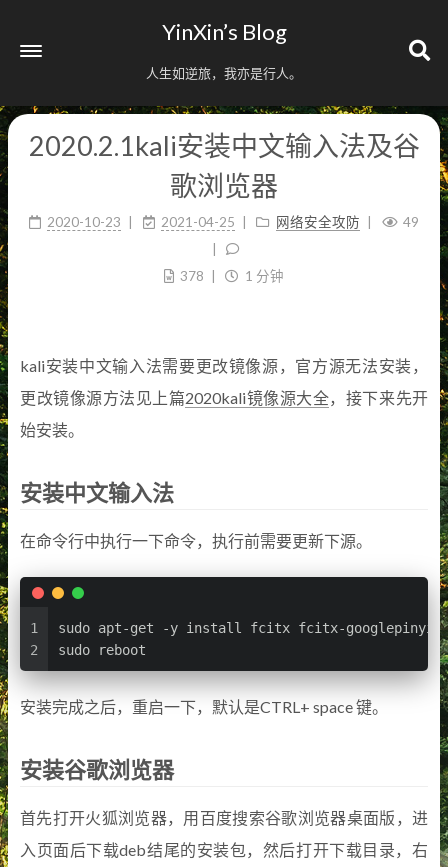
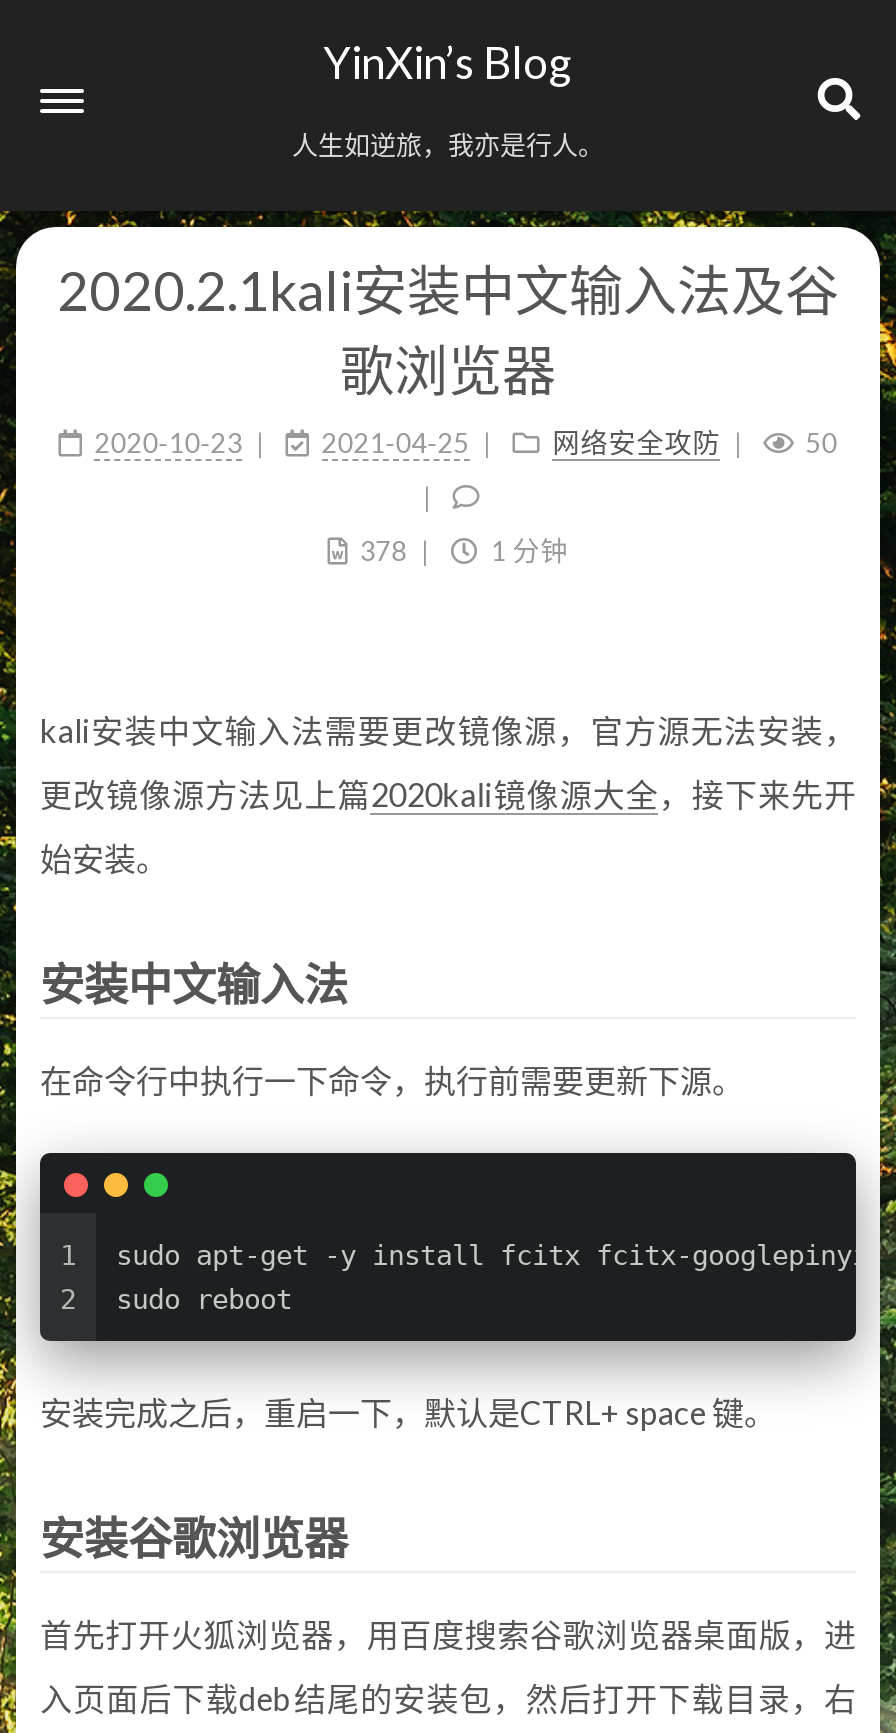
- 49
+ 50
